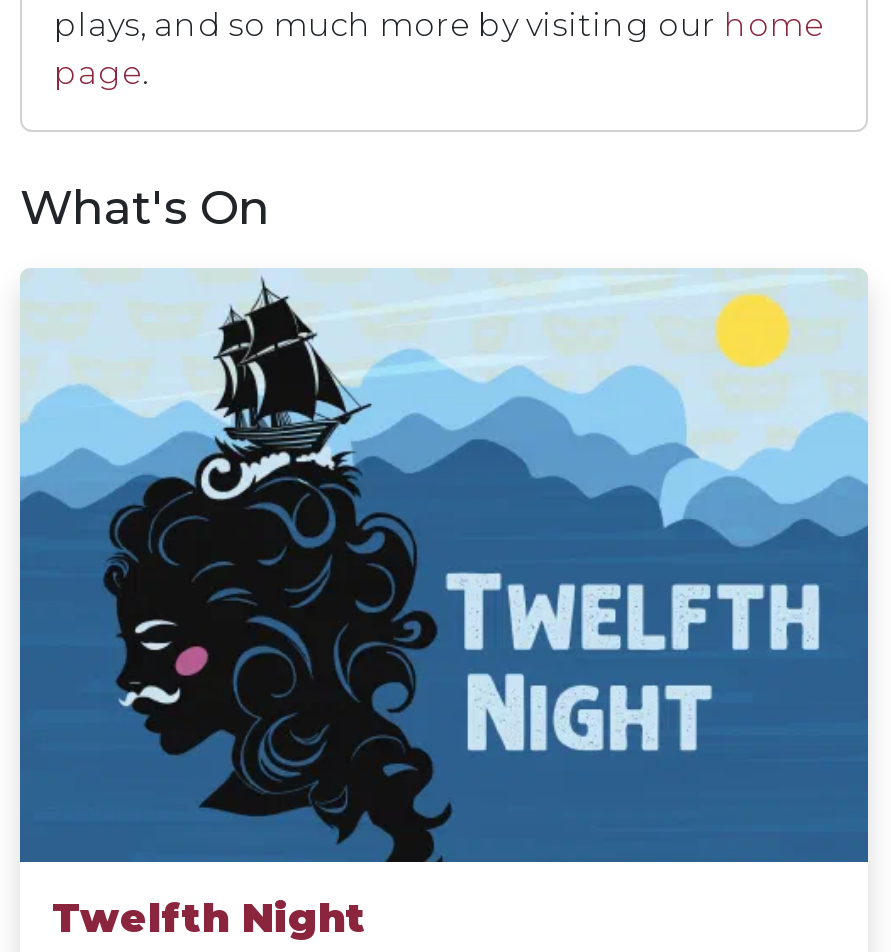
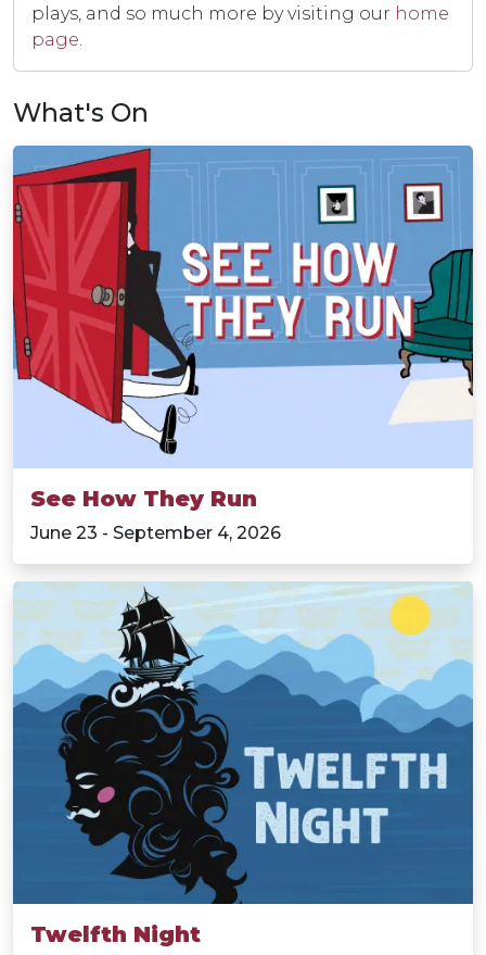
+ [image]
+ See How They Run
+ June 23 - September 4, 2026
